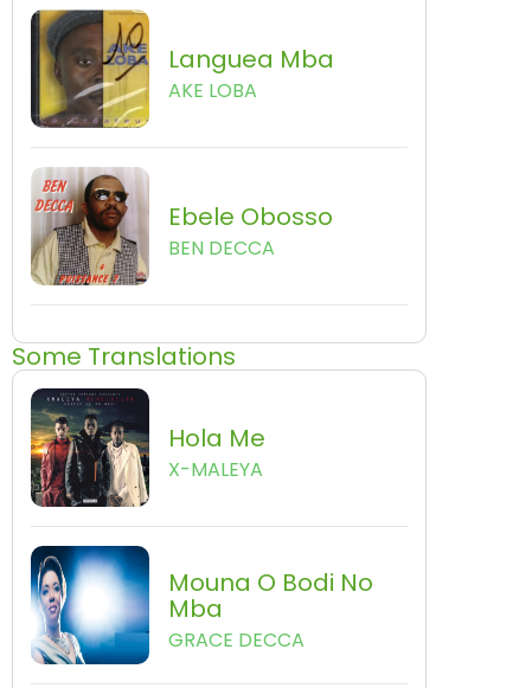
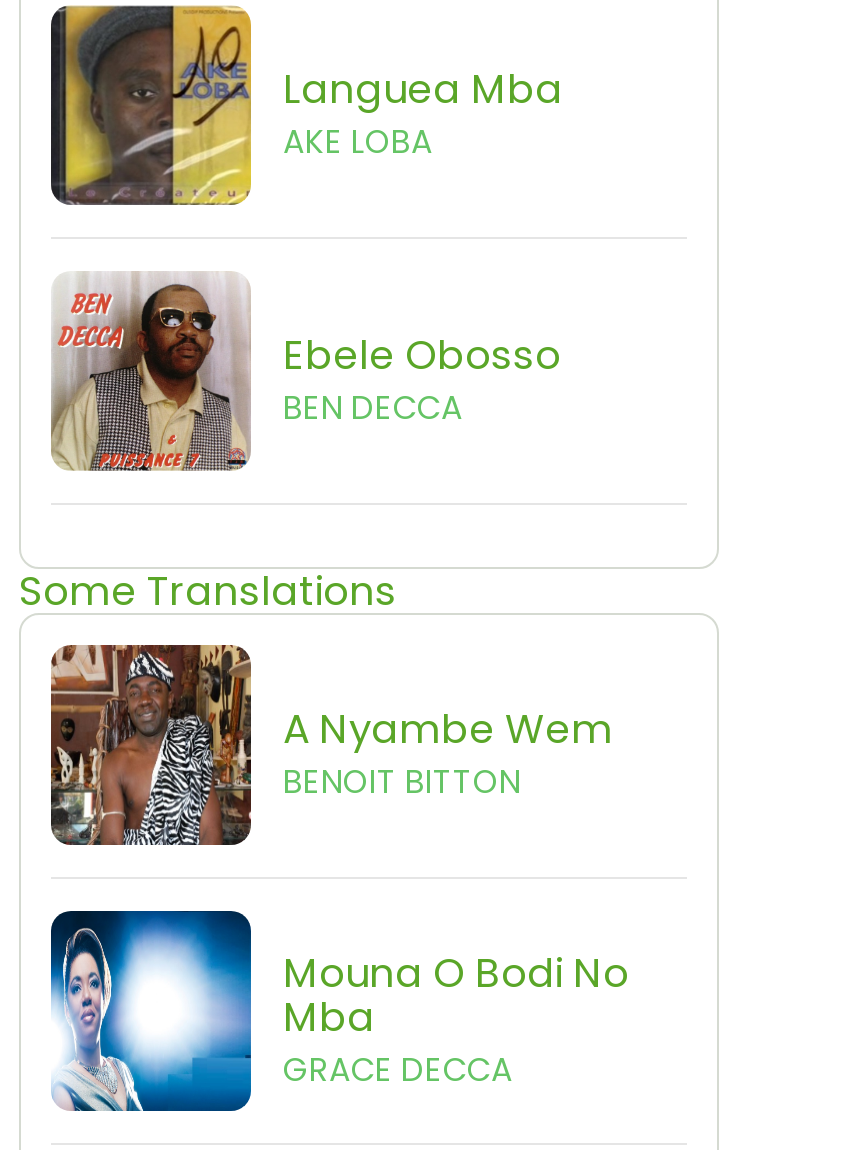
- [image]
- Hola Me
- X-MALEYA
+ [image]
+ A Nyambe Wem
+ BENOIT BITTON
